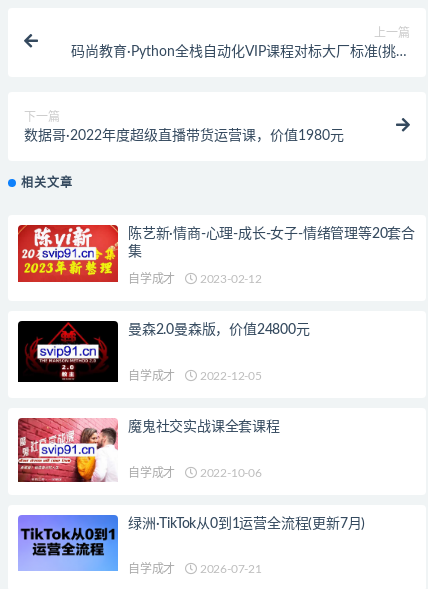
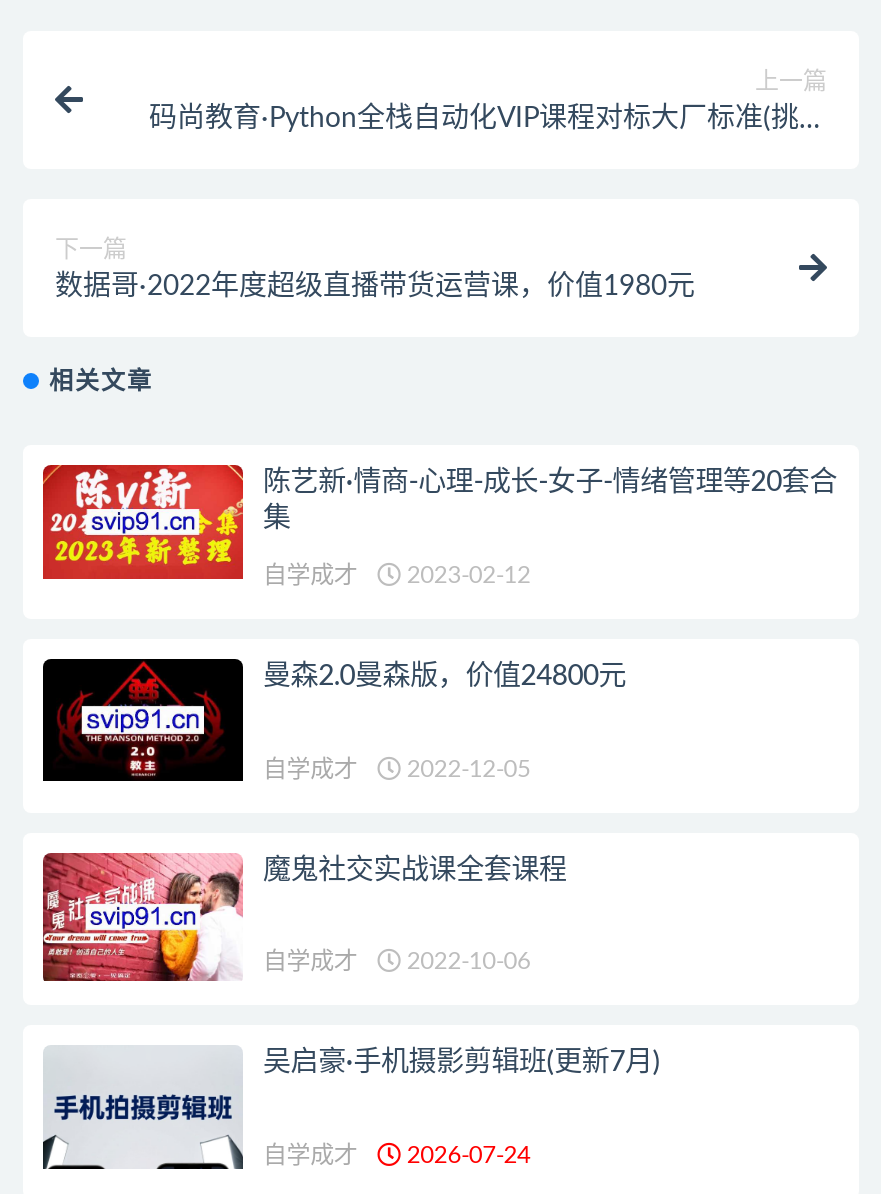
- [image]
- 绿洲·TikTok从0到1运营全流程(更新7月)
+ [image]
+ 吴启豪·手机摄影剪辑班(更新7月)

- 自学成才 2026-07-21
+ 自学成才 2026-07-24
